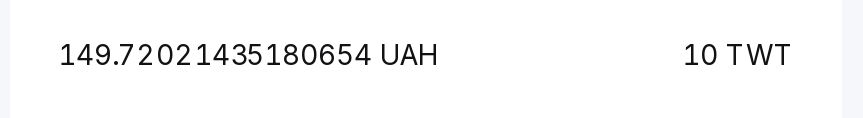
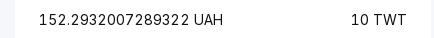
- 149.72021435180654 UAH
+ 152.2932007289322 UAH
